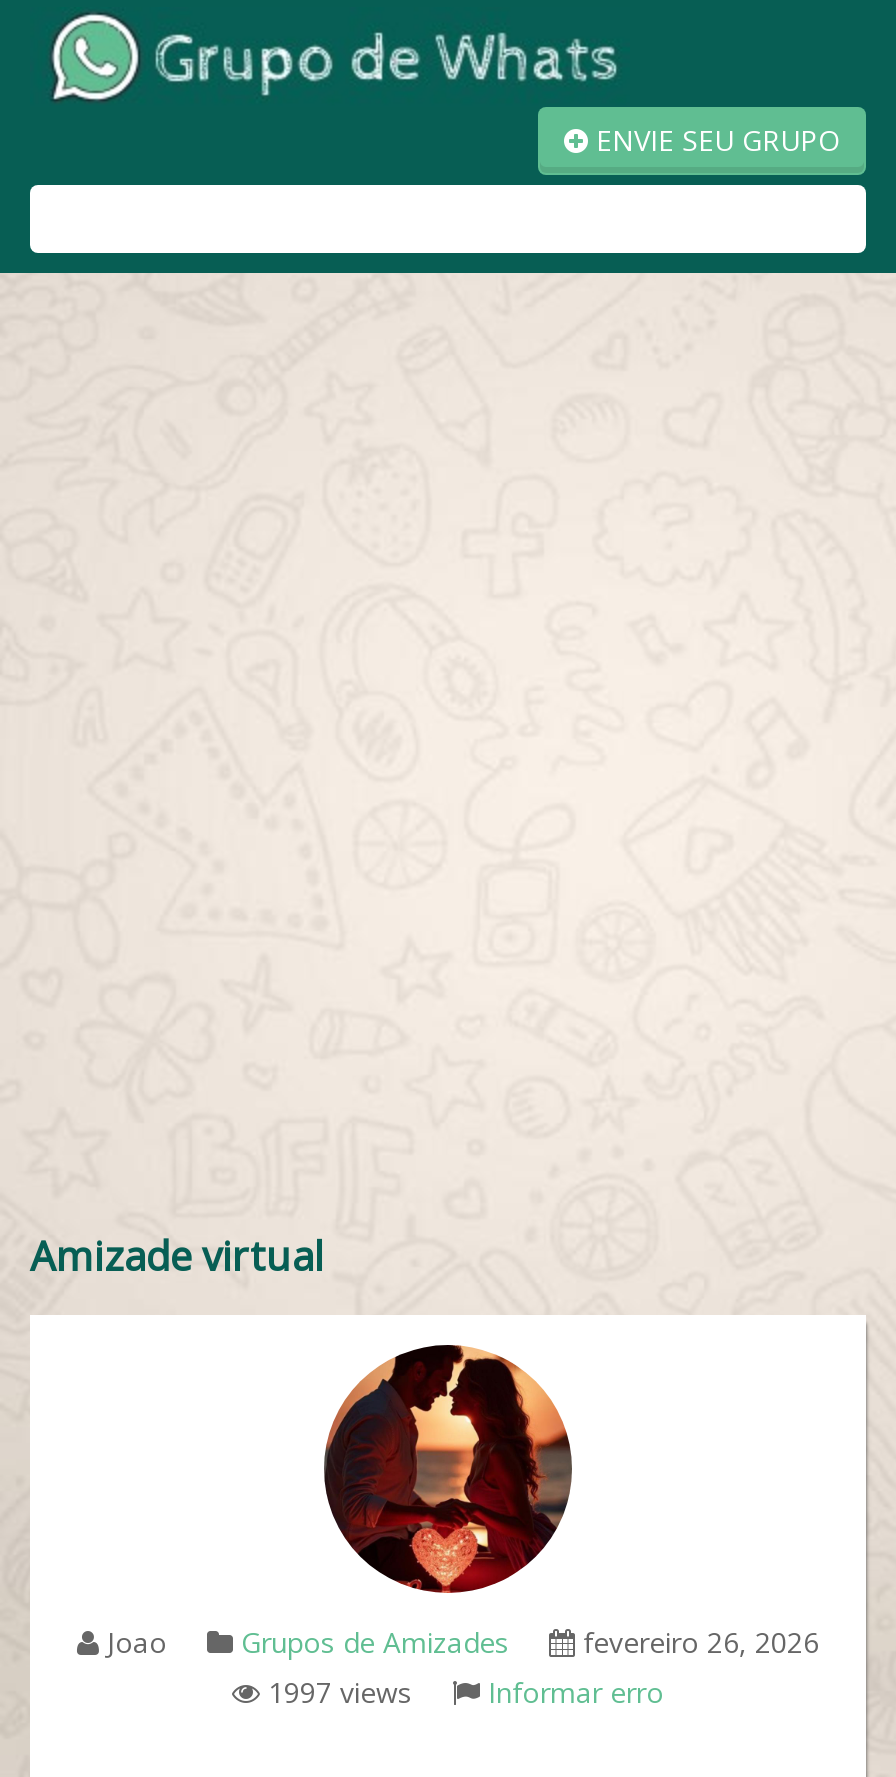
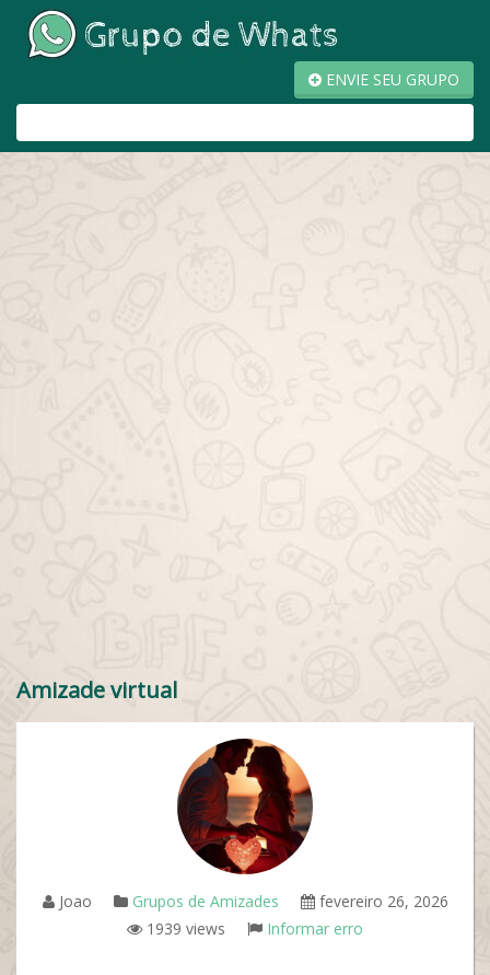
- 1997 views Informar erro
+ 1939 views Informar erro
